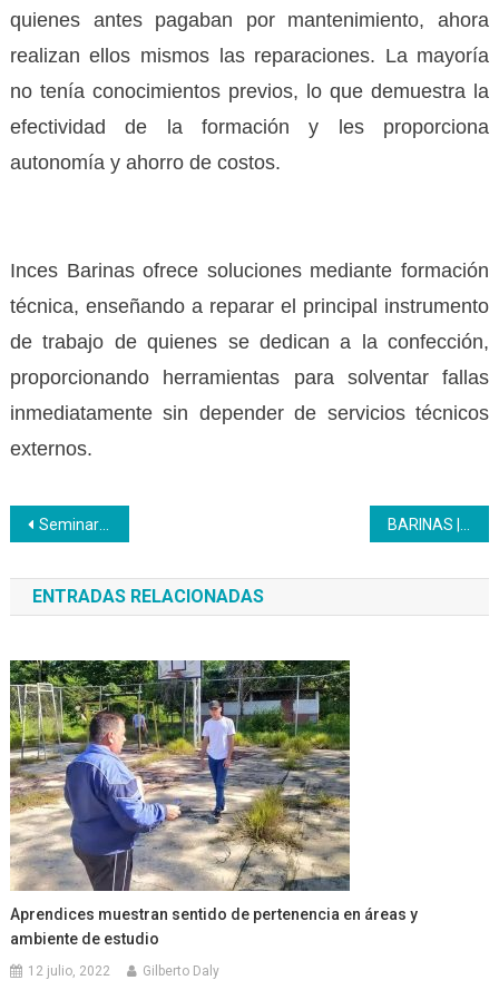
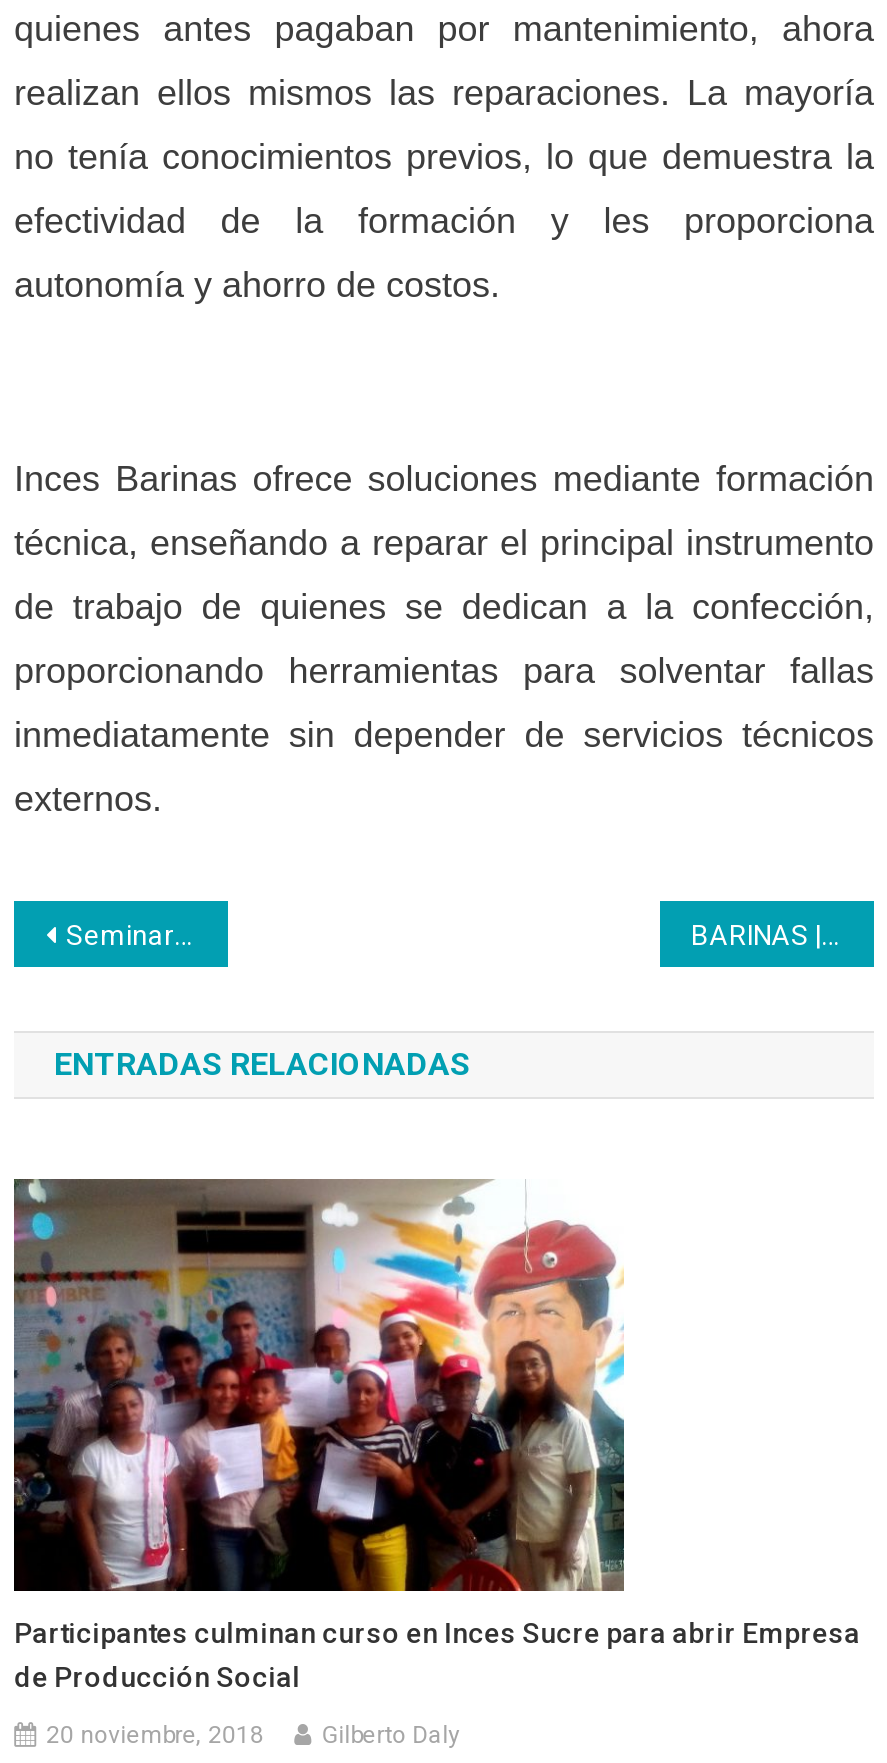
- [image]
- Aprendices muestran sentido de pertenencia en áreas y
- ambiente de estudio
+ [image]
+ Participantes culminan curso en Inces Sucre para abrir Empresa
+ de Producción Social

- 12 julio, 2022
+ 20 noviembre, 2018
